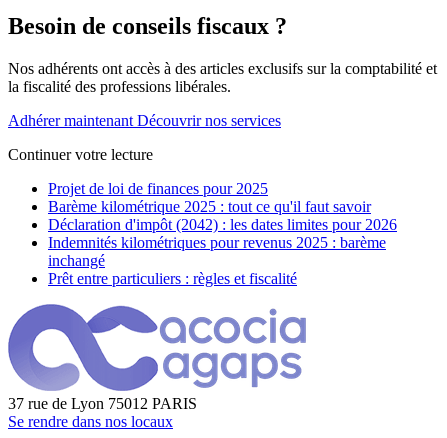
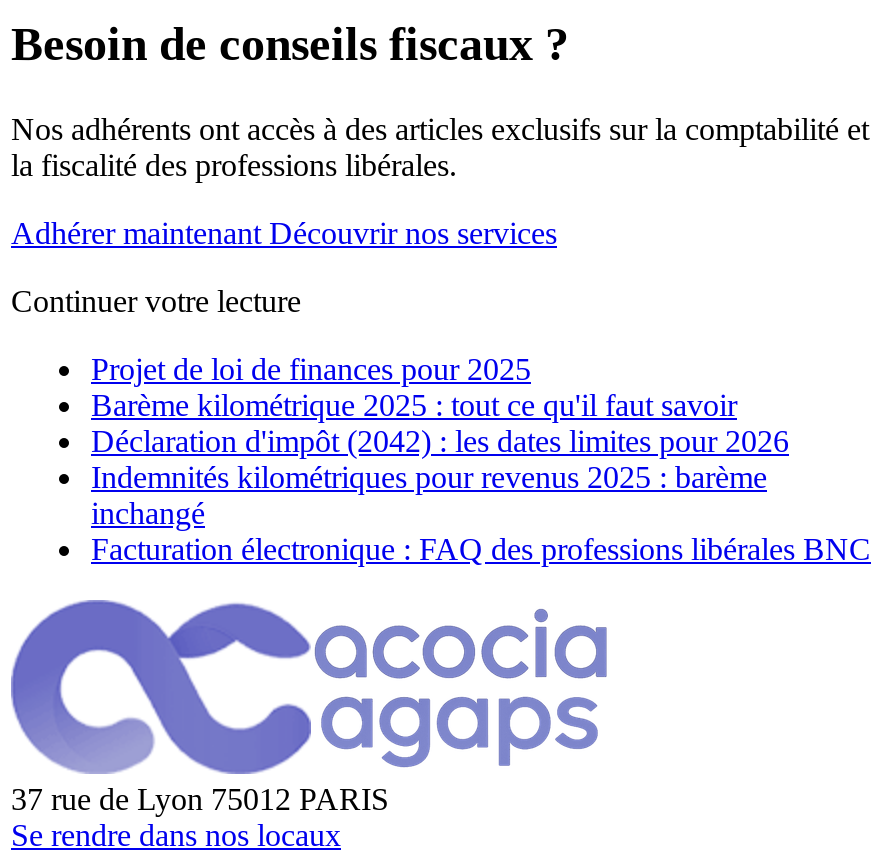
- Prêt entre particuliers : règles et fiscalité
+ Facturation électronique : FAQ des professions libérales BNC
